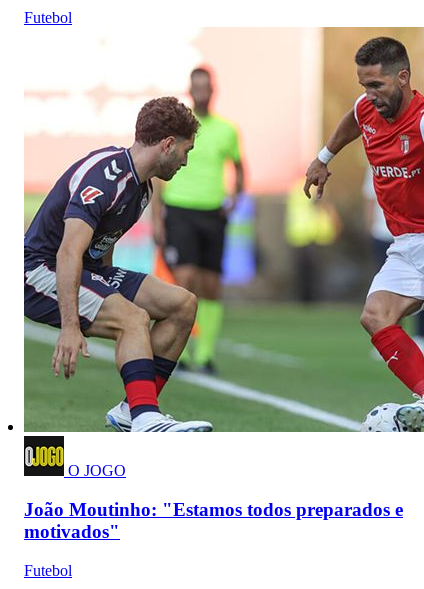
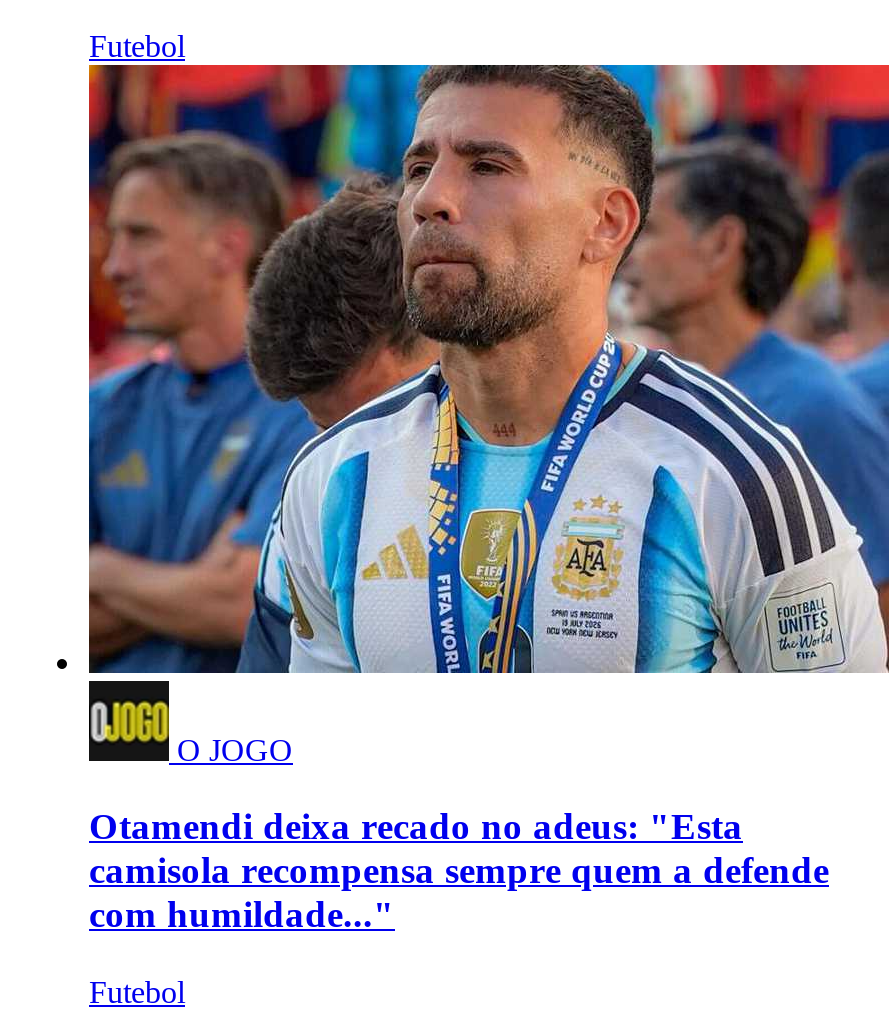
- [image]
+ [image]

moved up: O JOGO

- João Moutinho: "Estamos todos preparados e
- motivados"
+ Otamendi deixa recado no adeus: "Esta
+ camisola recompensa sempre quem a defende
+ com humildade..."
